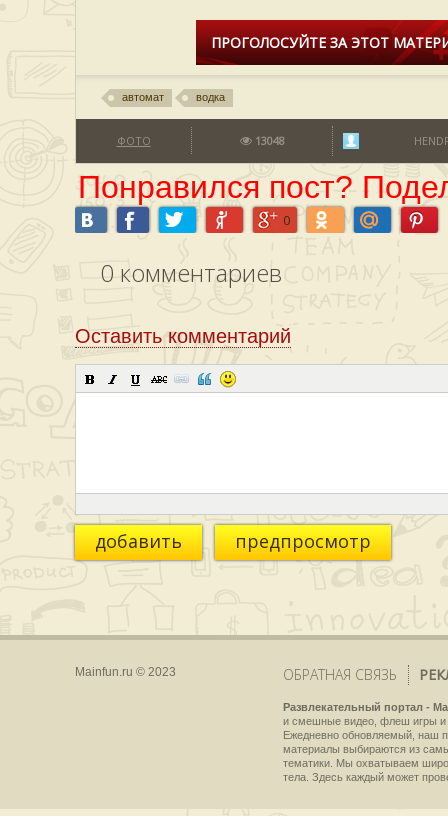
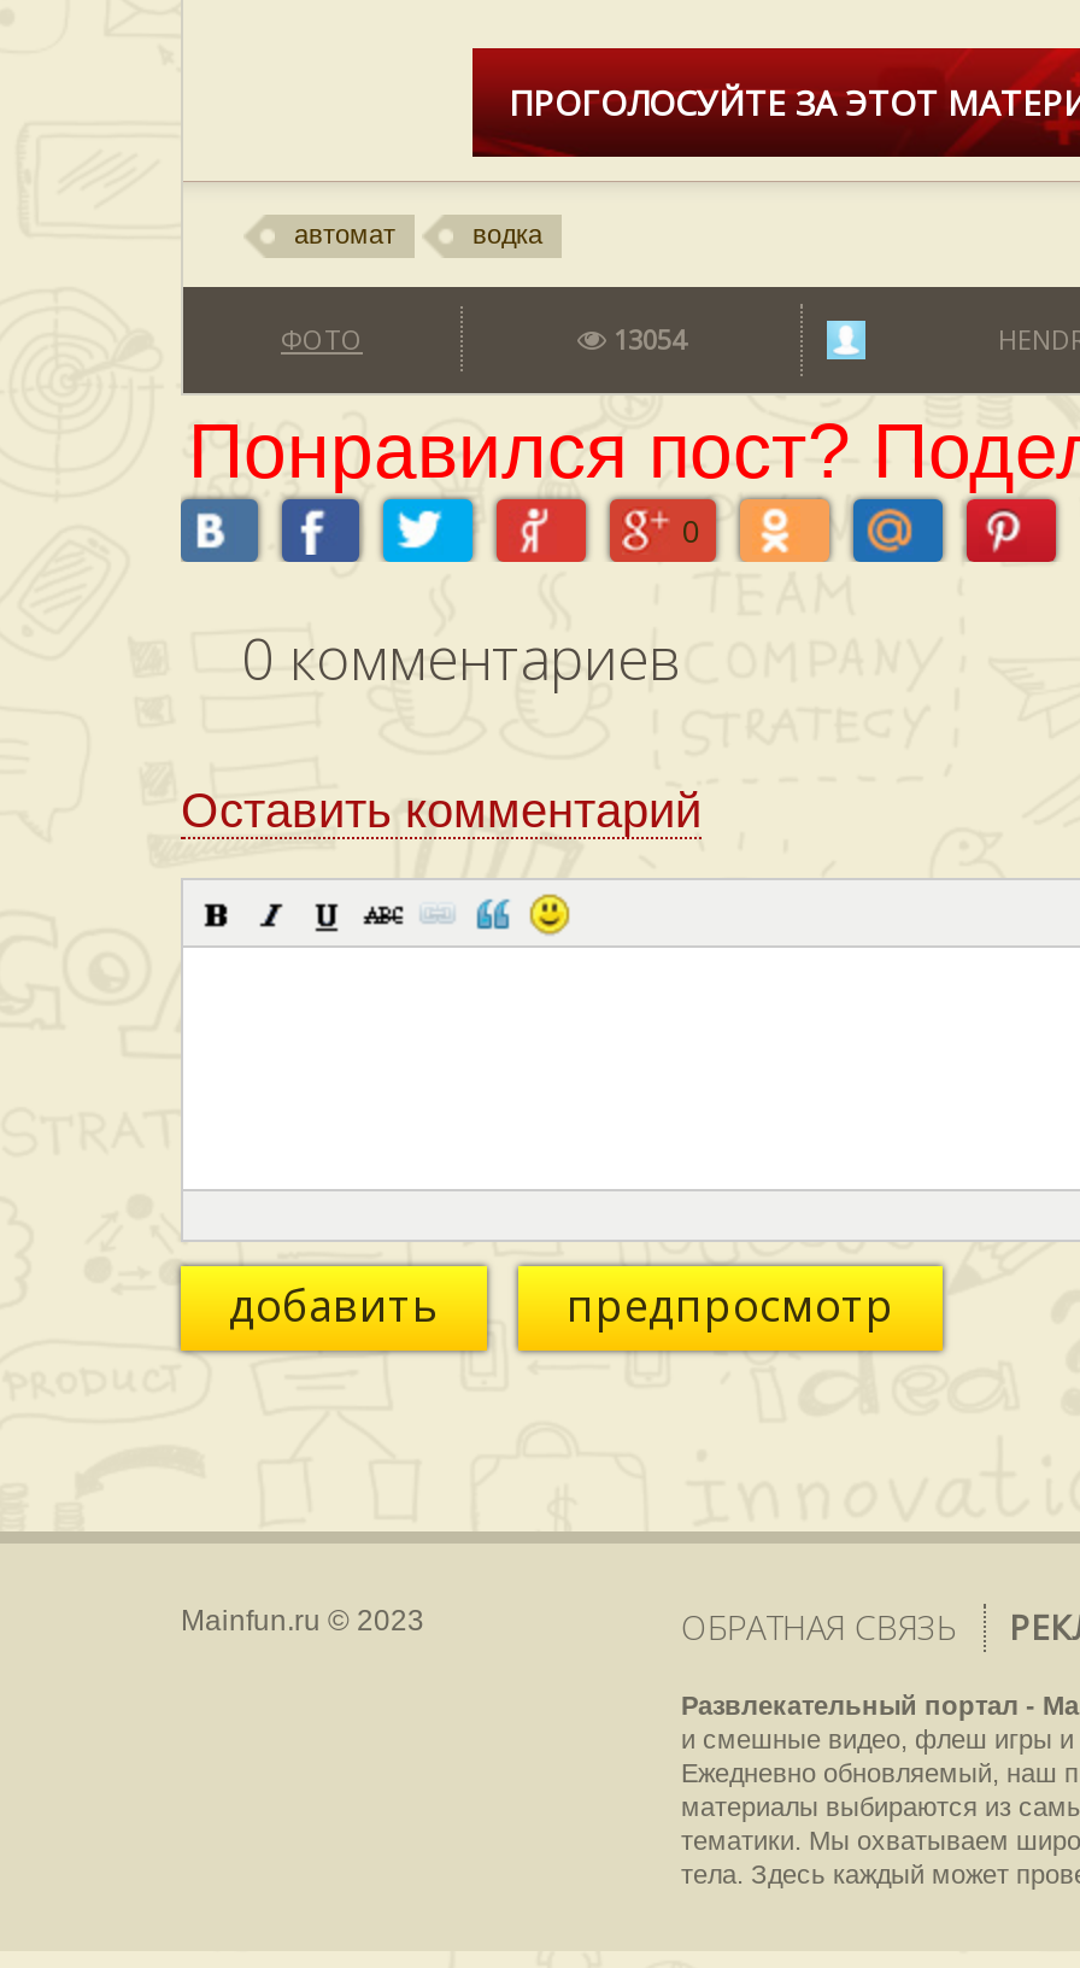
- 13048
+ 13054
